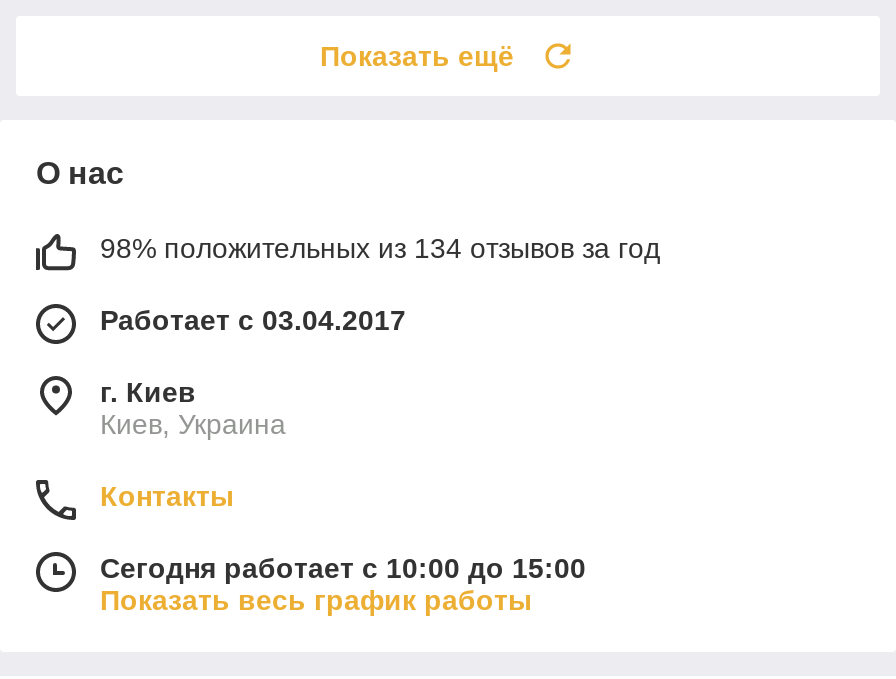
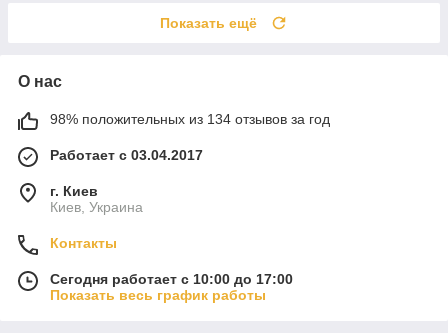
- Сегодня работает с 10:00 до 15:00
+ Сегодня работает с 10:00 до 17:00
